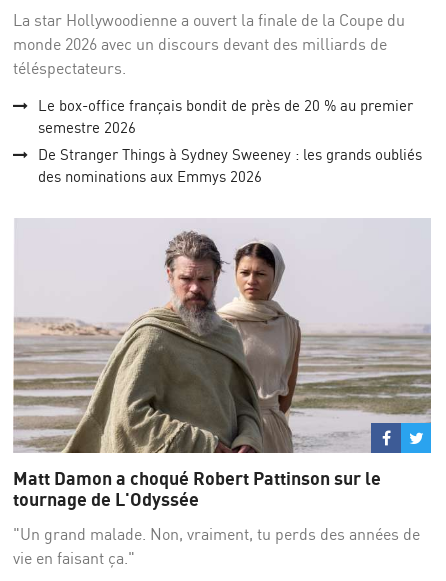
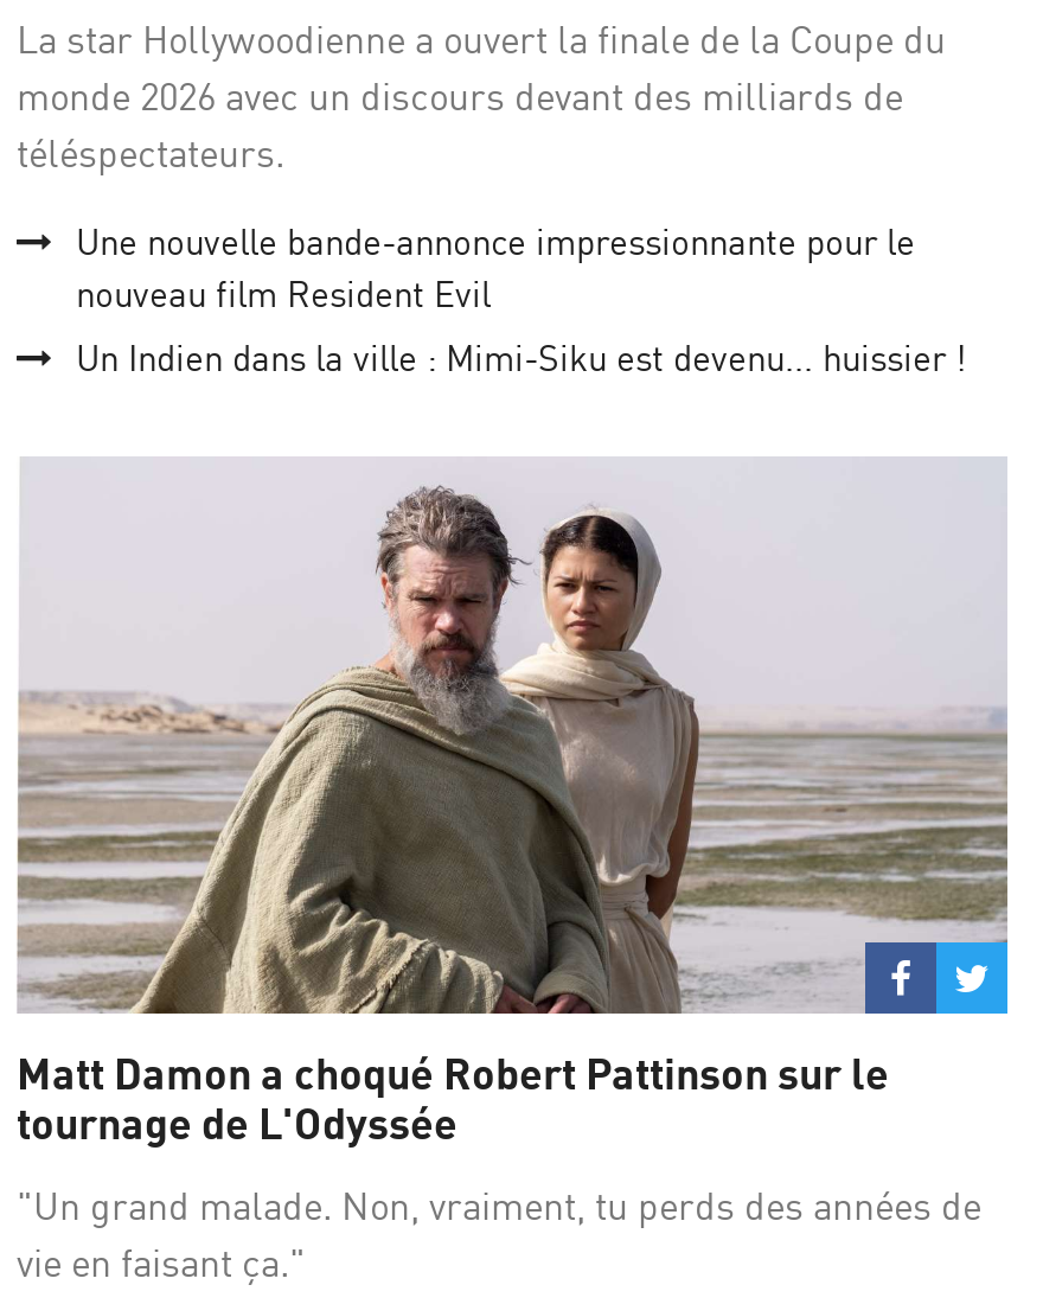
- Le box-office français bondit de près de 20 % au premier
- semestre 2026
- De Stranger Things à Sydney Sweeney : les grands oubliés
- des nominations aux Emmys 2026
+ Une nouvelle bande-annonce impressionnante pour le
+ nouveau film Resident Evil
+ Un Indien dans la ville : Mimi-Siku est devenu... huissier !
